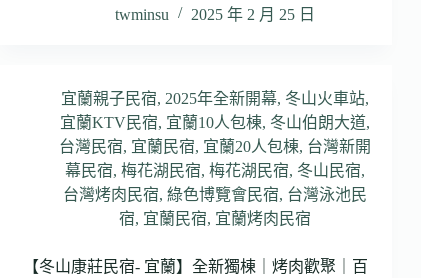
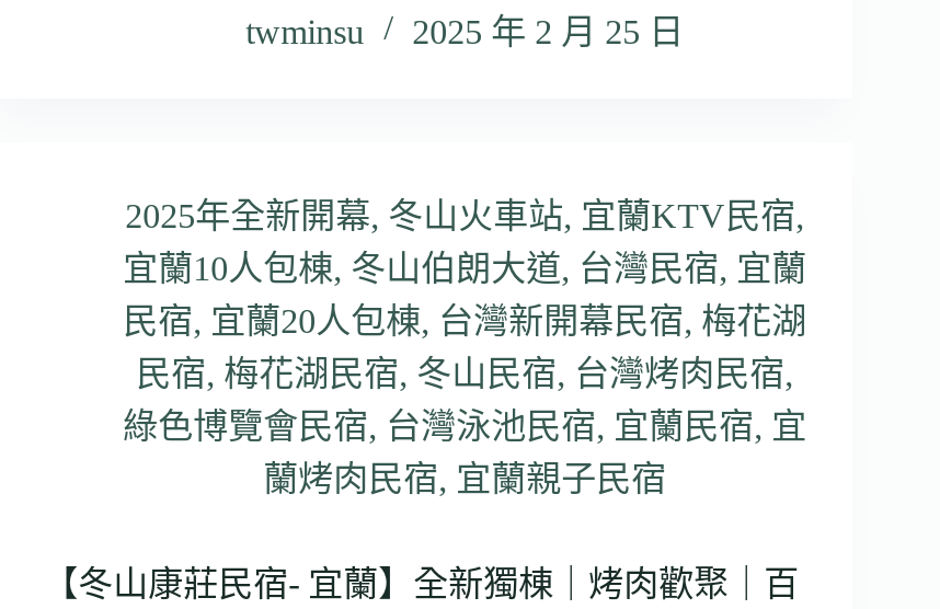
- 宜蘭親子民宿, 2025年全新開幕,冬山火車站,
- 宜蘭KTV民宿,宜蘭10人包棟,冬山伯朗大道,
- 台灣民宿,宜蘭民宿,宜蘭20人包棟,台灣新開
- 幕民宿,梅花湖民宿,梅花湖民宿,冬山民宿,
- 台灣烤肉民宿,綠色博覽會民宿,台灣泳池民
- 宿,宜蘭民宿,宜蘭烤肉民宿
+ 2025年全新開幕,冬山火車站,宜蘭KTV民宿,
+ 宜蘭10人包棟,冬山伯朗大道,台灣民宿,宜蘭
+ 民宿,宜蘭20人包棟,台灣新開幕民宿,梅花湖
+ 民宿,梅花湖民宿,冬山民宿,台灣烤肉民宿,
+ 綠色博覽會民宿,台灣泳池民宿,宜蘭民宿,宜
+ 蘭烤肉民宿,宜蘭親子民宿
